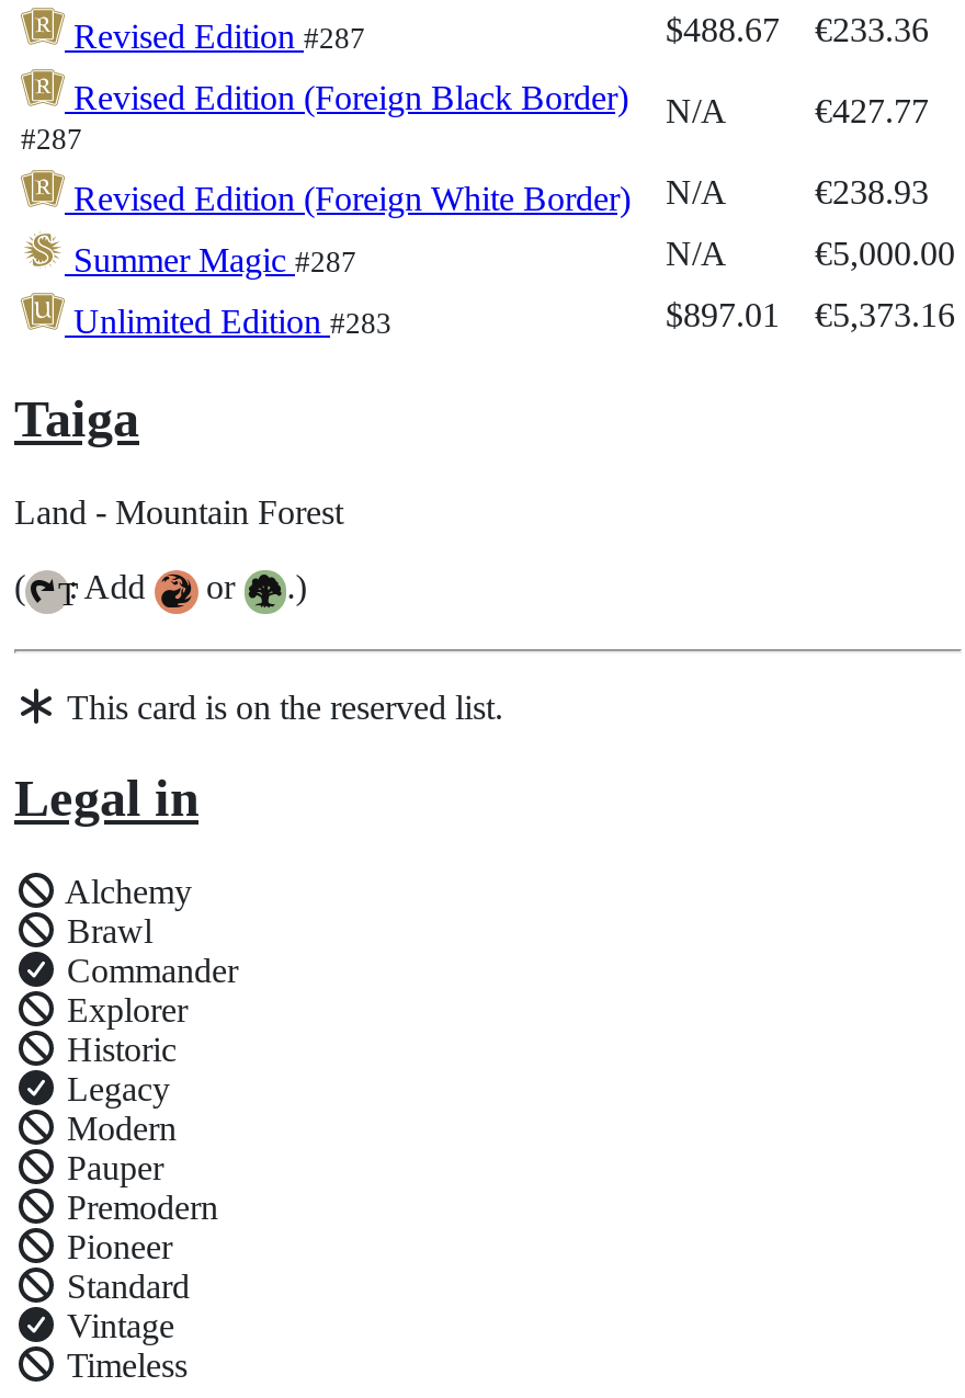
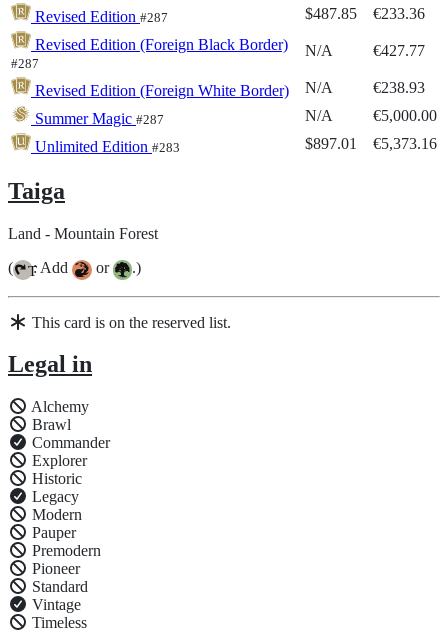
- $488.67 €233.36
+ $487.85 €233.36
